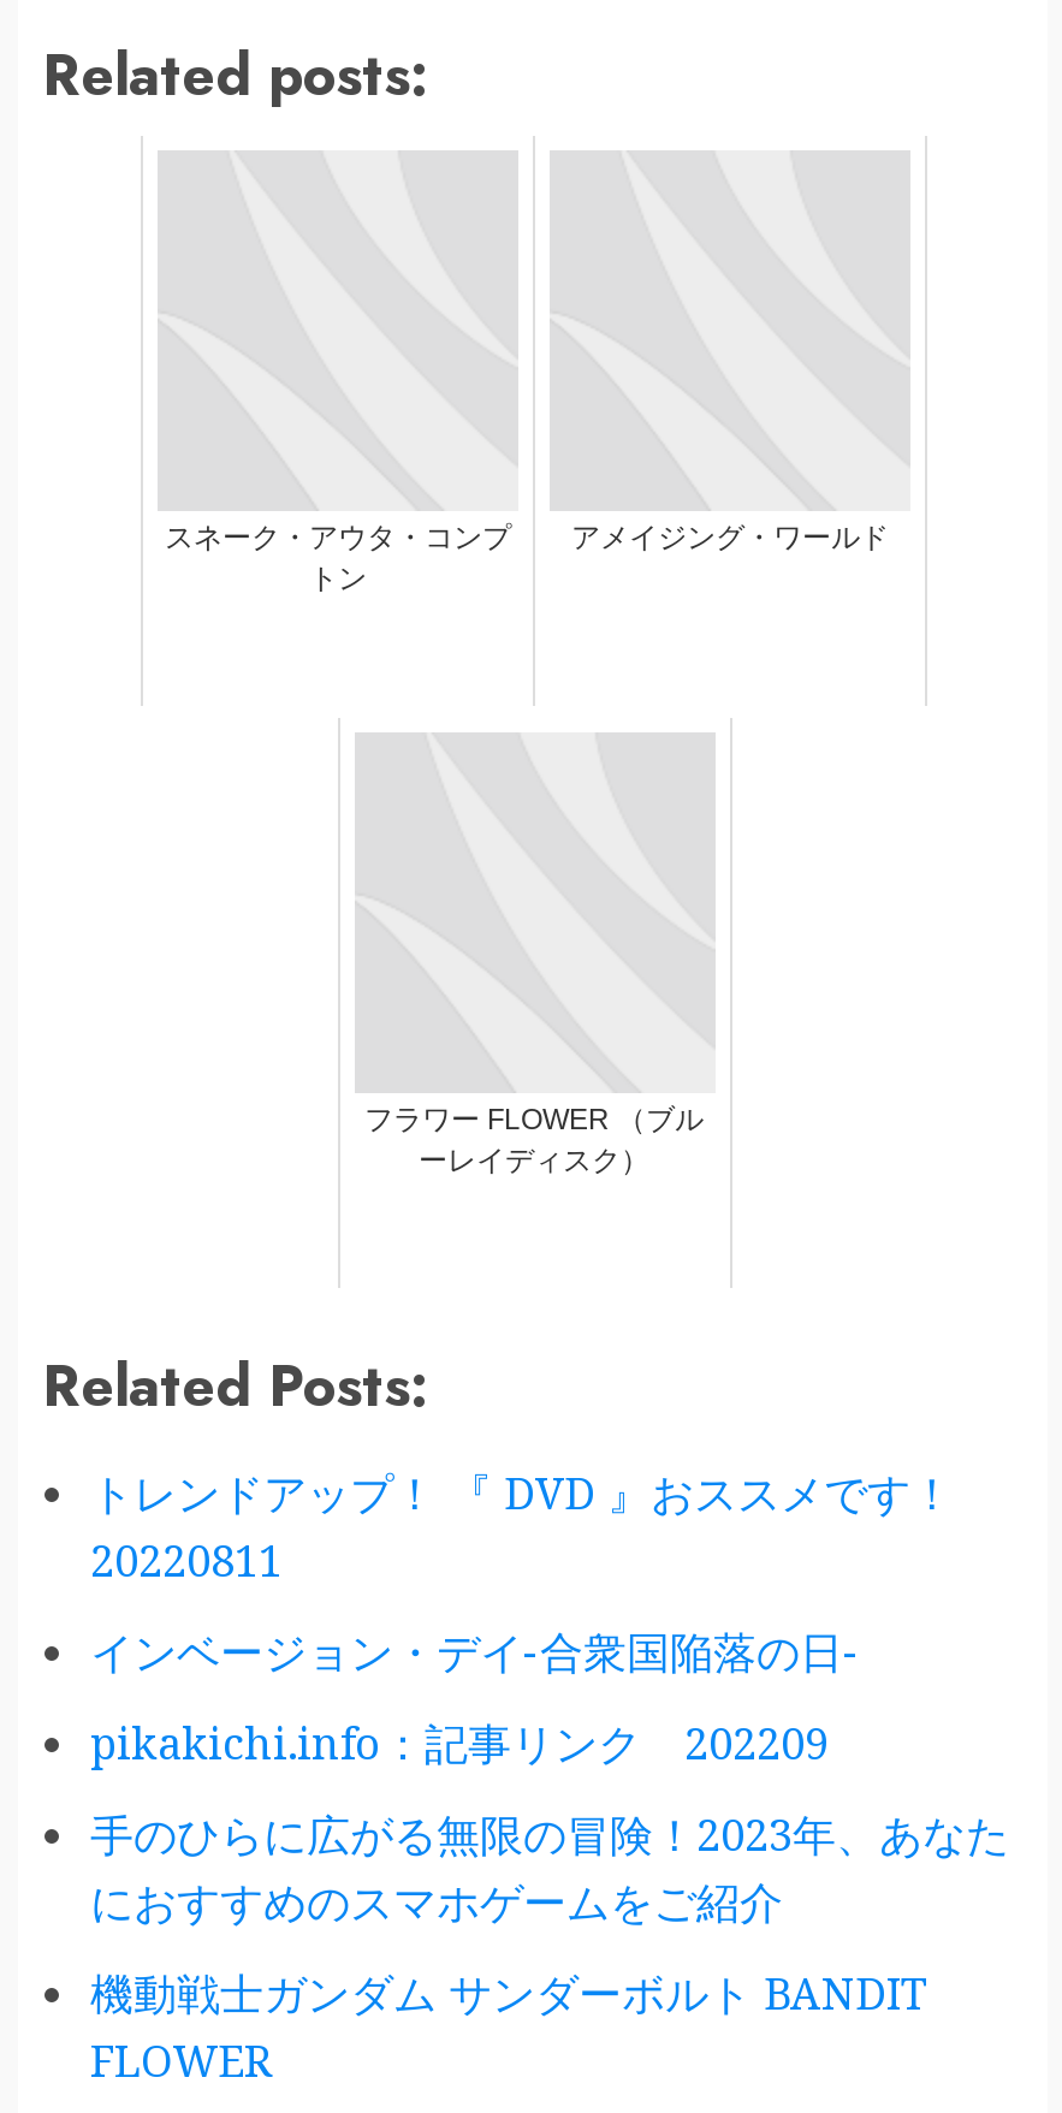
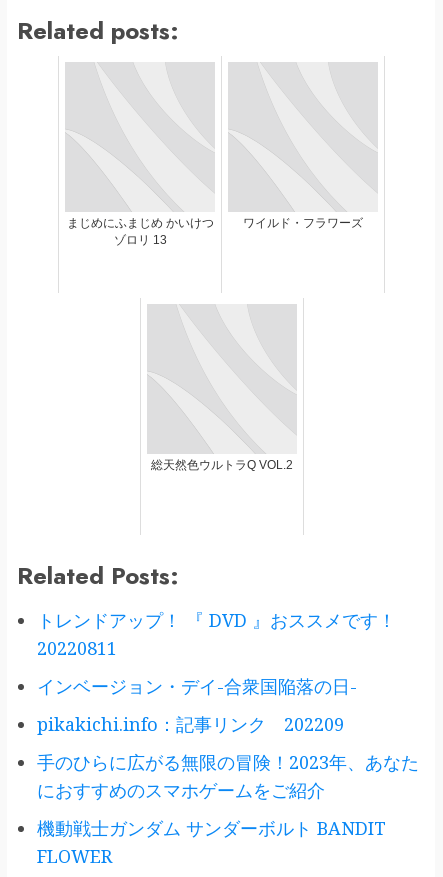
- スネーク・アウタ・コンプ
- トン
+ まじめにふまじめ かいけつ
+ ゾロリ 13

- アメイジング・ワールド
+ ワイルド・フラワーズ

- フラワー FLOWER （ブル
- ーレイディスク）
+ 総天然色ウルトラQ VOL.2
